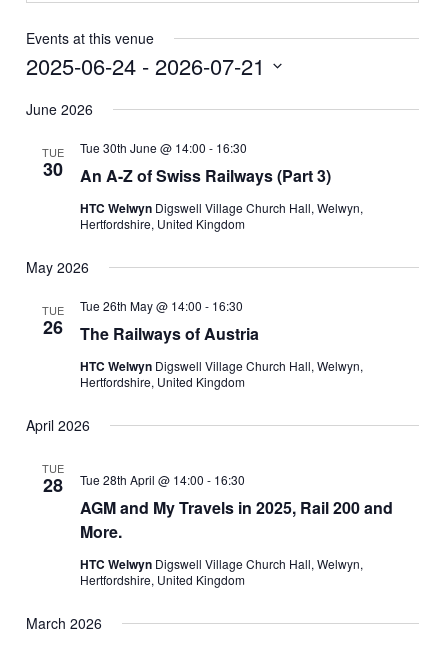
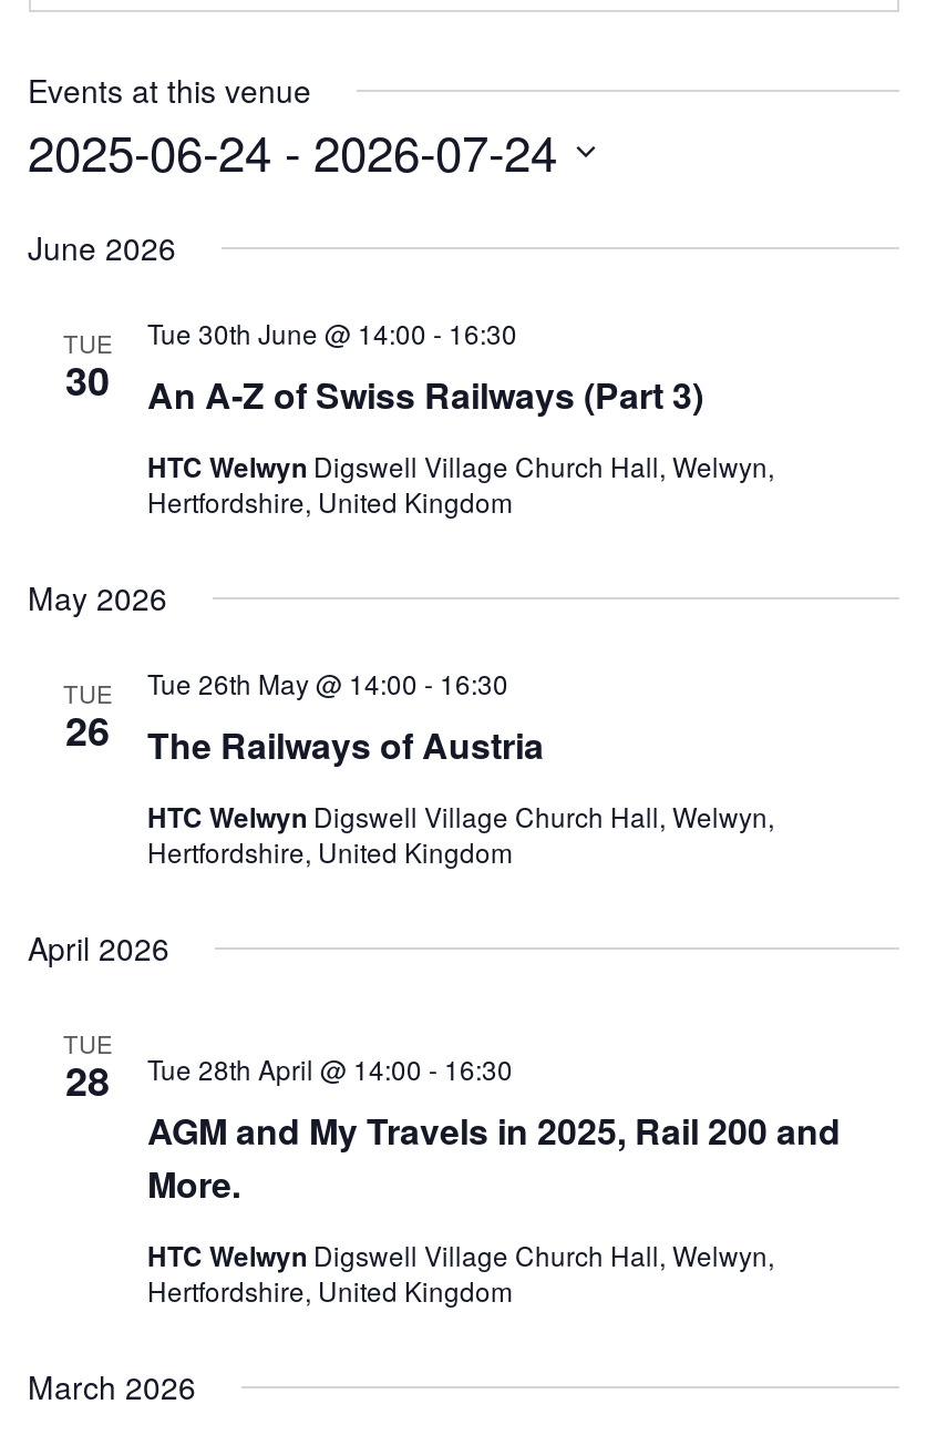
- 2025-06-24 - 2026-07-21
+ 2025-06-24 - 2026-07-24
